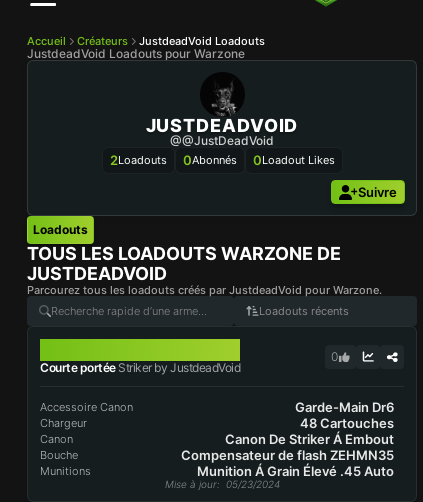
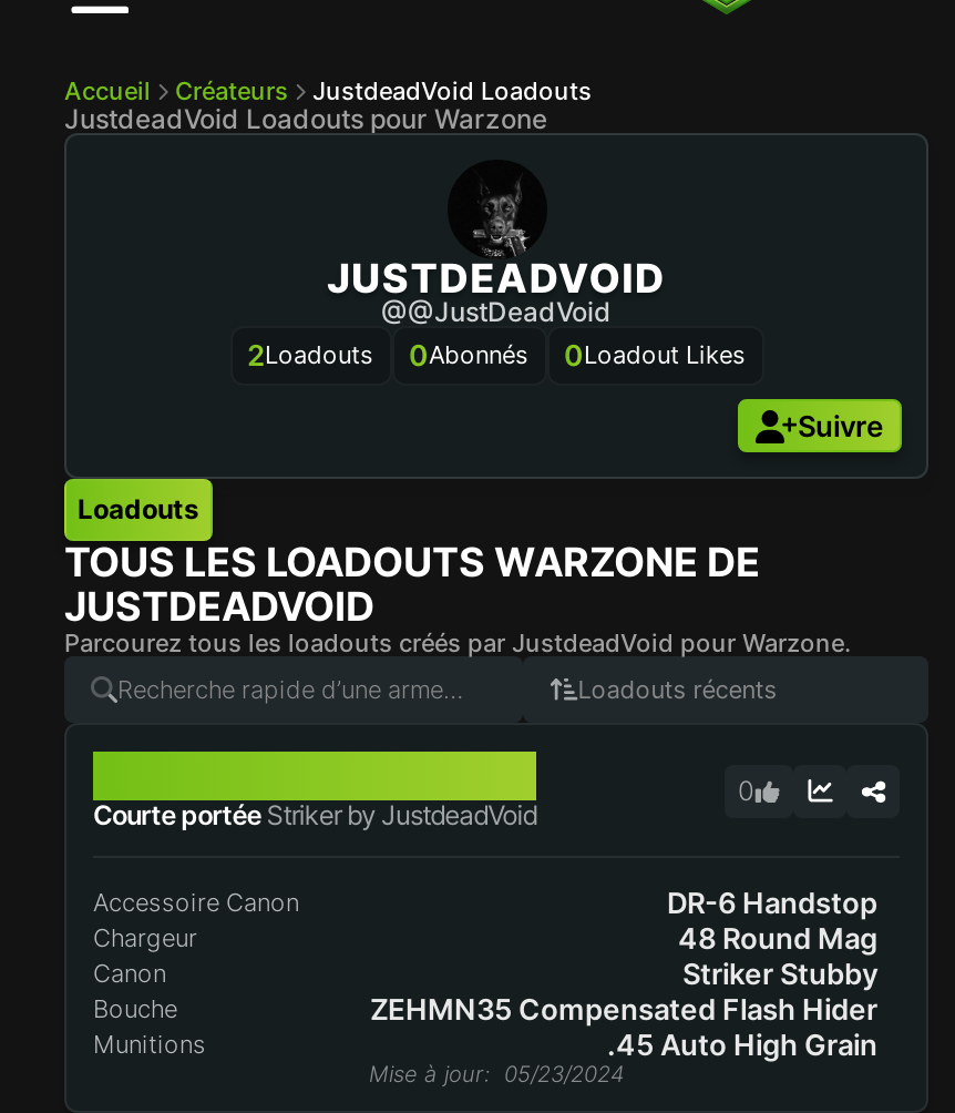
- Garde-Main Dr6
+ DR-6 Handstop

- 48 Cartouches
+ 48 Round Mag

- Canon De Striker Á Embout
+ Striker Stubby

- Compensateur de flash ZEHMN35
+ ZEHMN35 Compensated Flash Hider

- Munition Á Grain Élevé .45 Auto
+ .45 Auto High Grain
